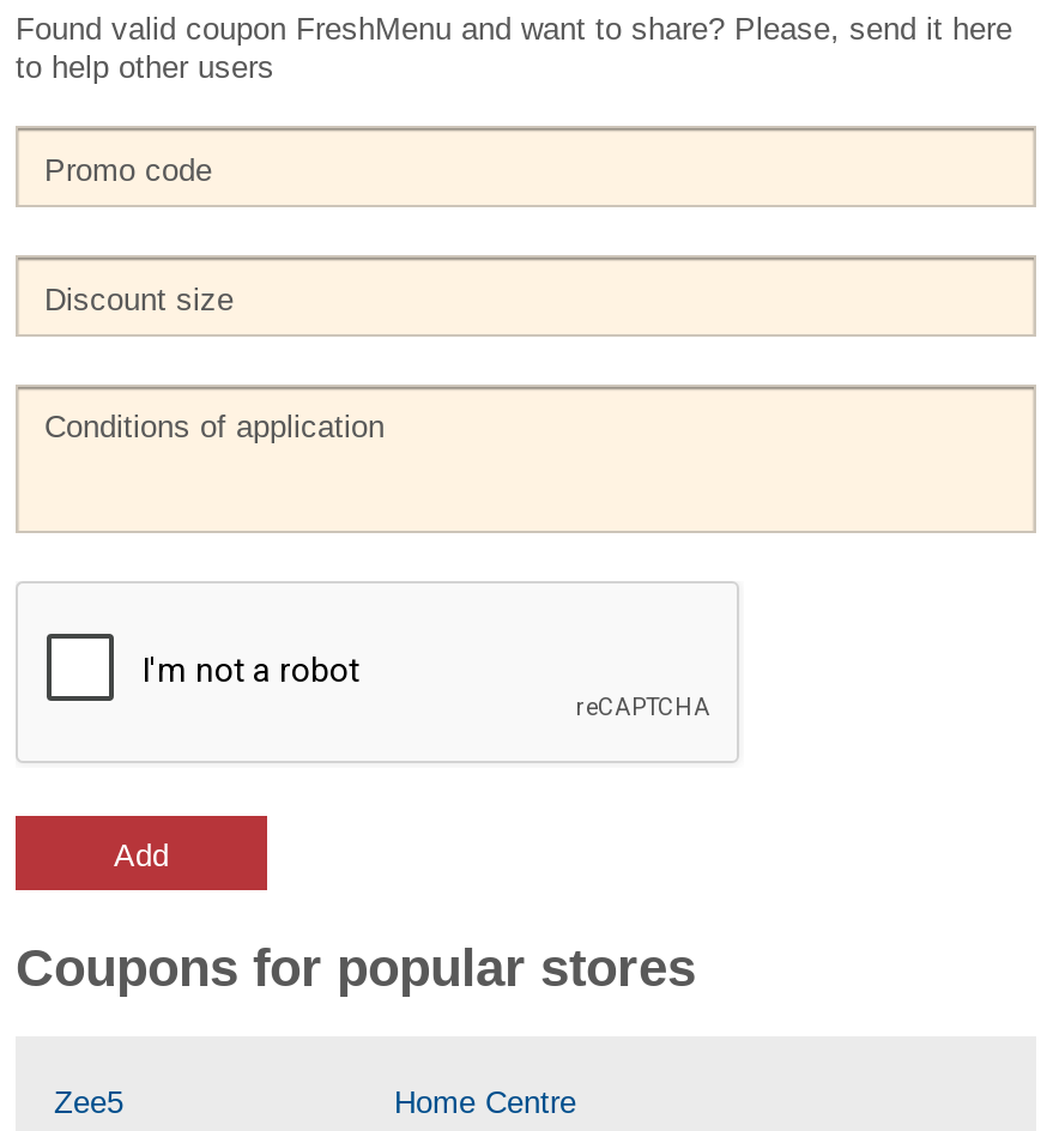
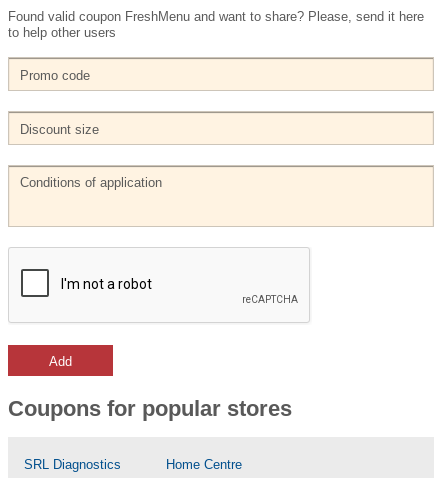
- Zee5
+ SRL Diagnostics
